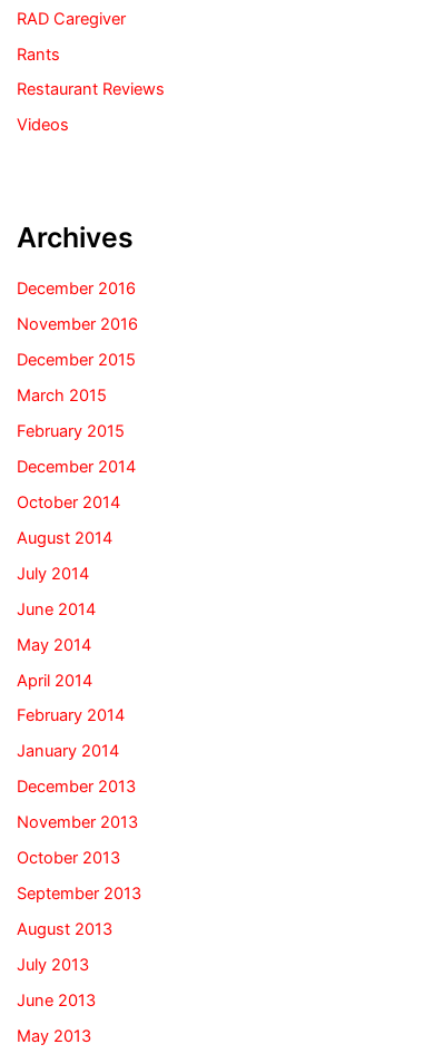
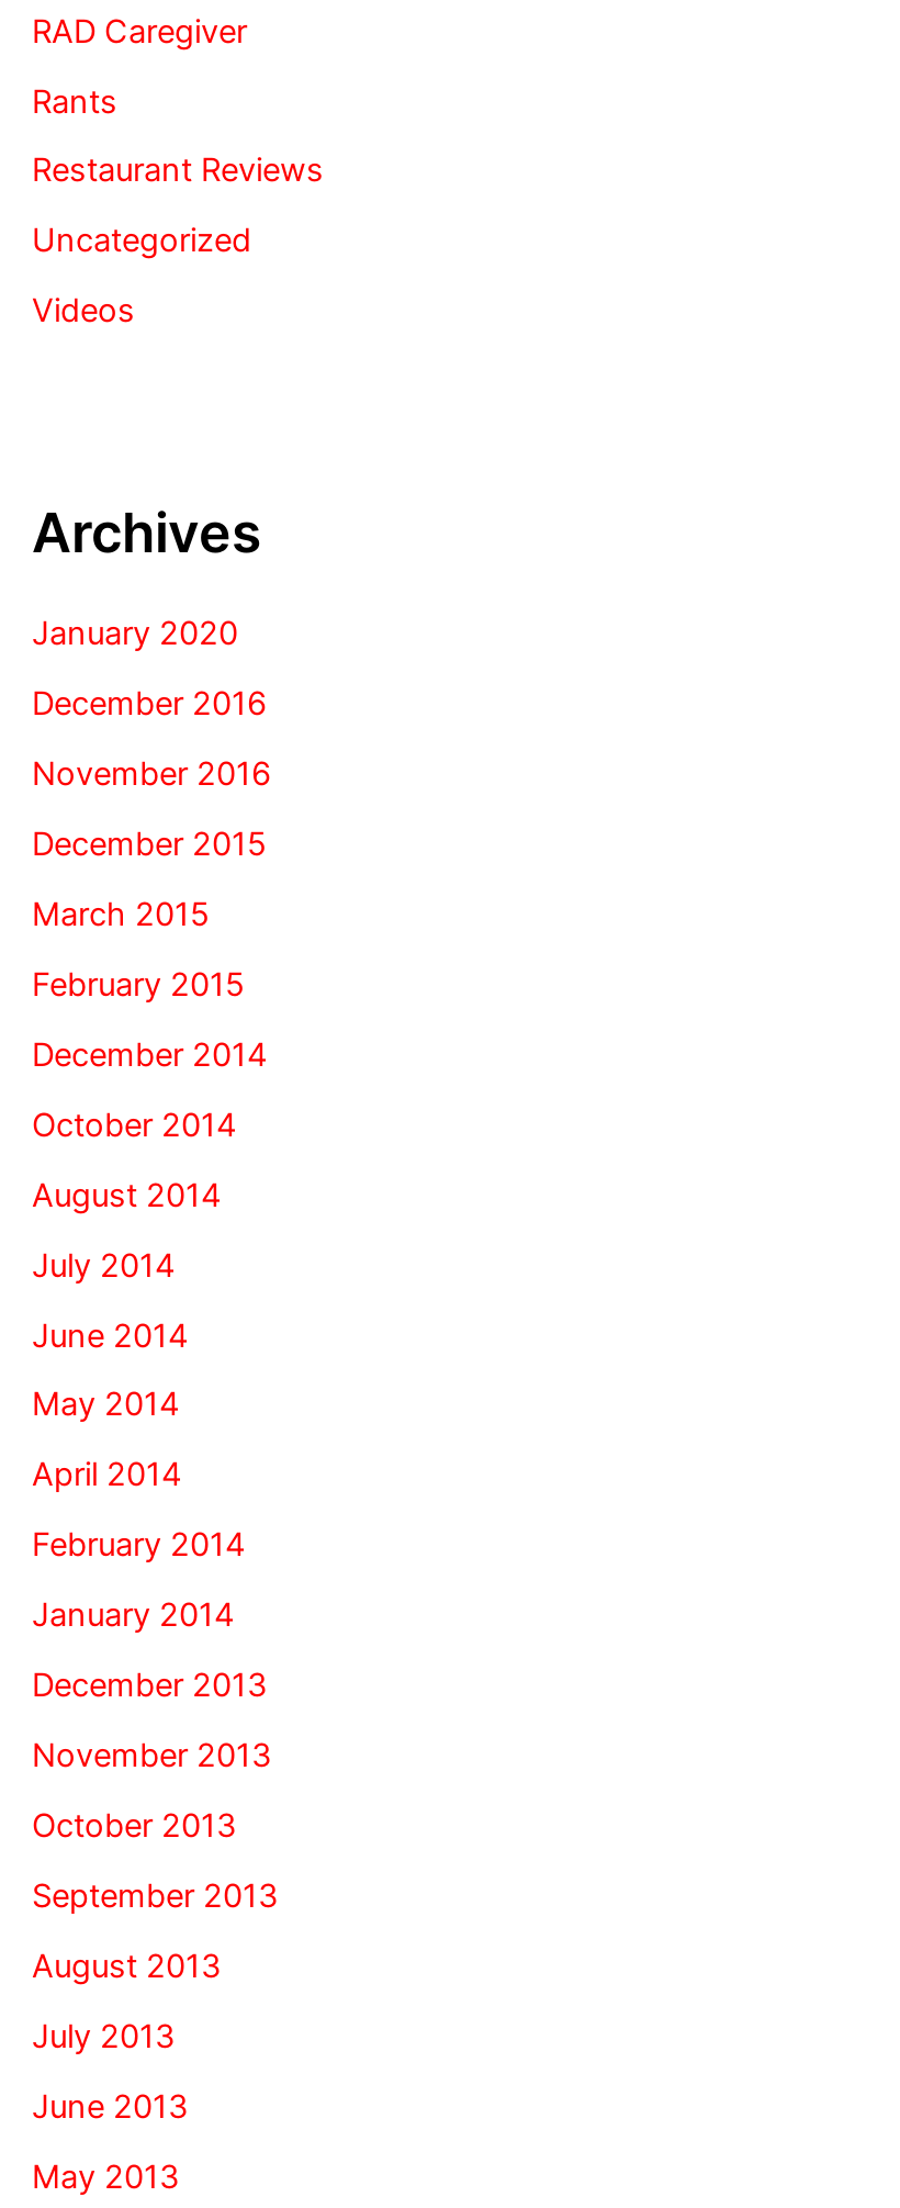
+ Uncategorized

+ January 2020
